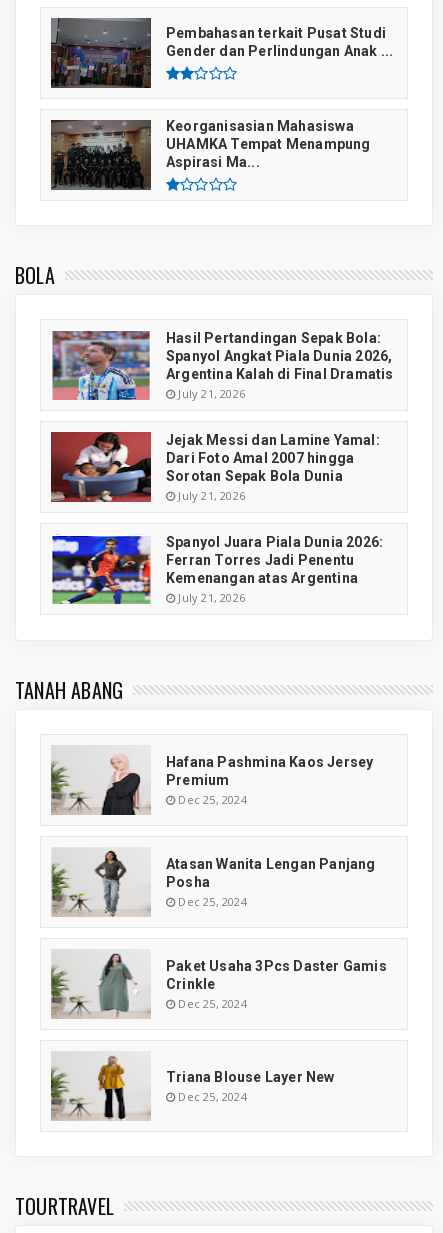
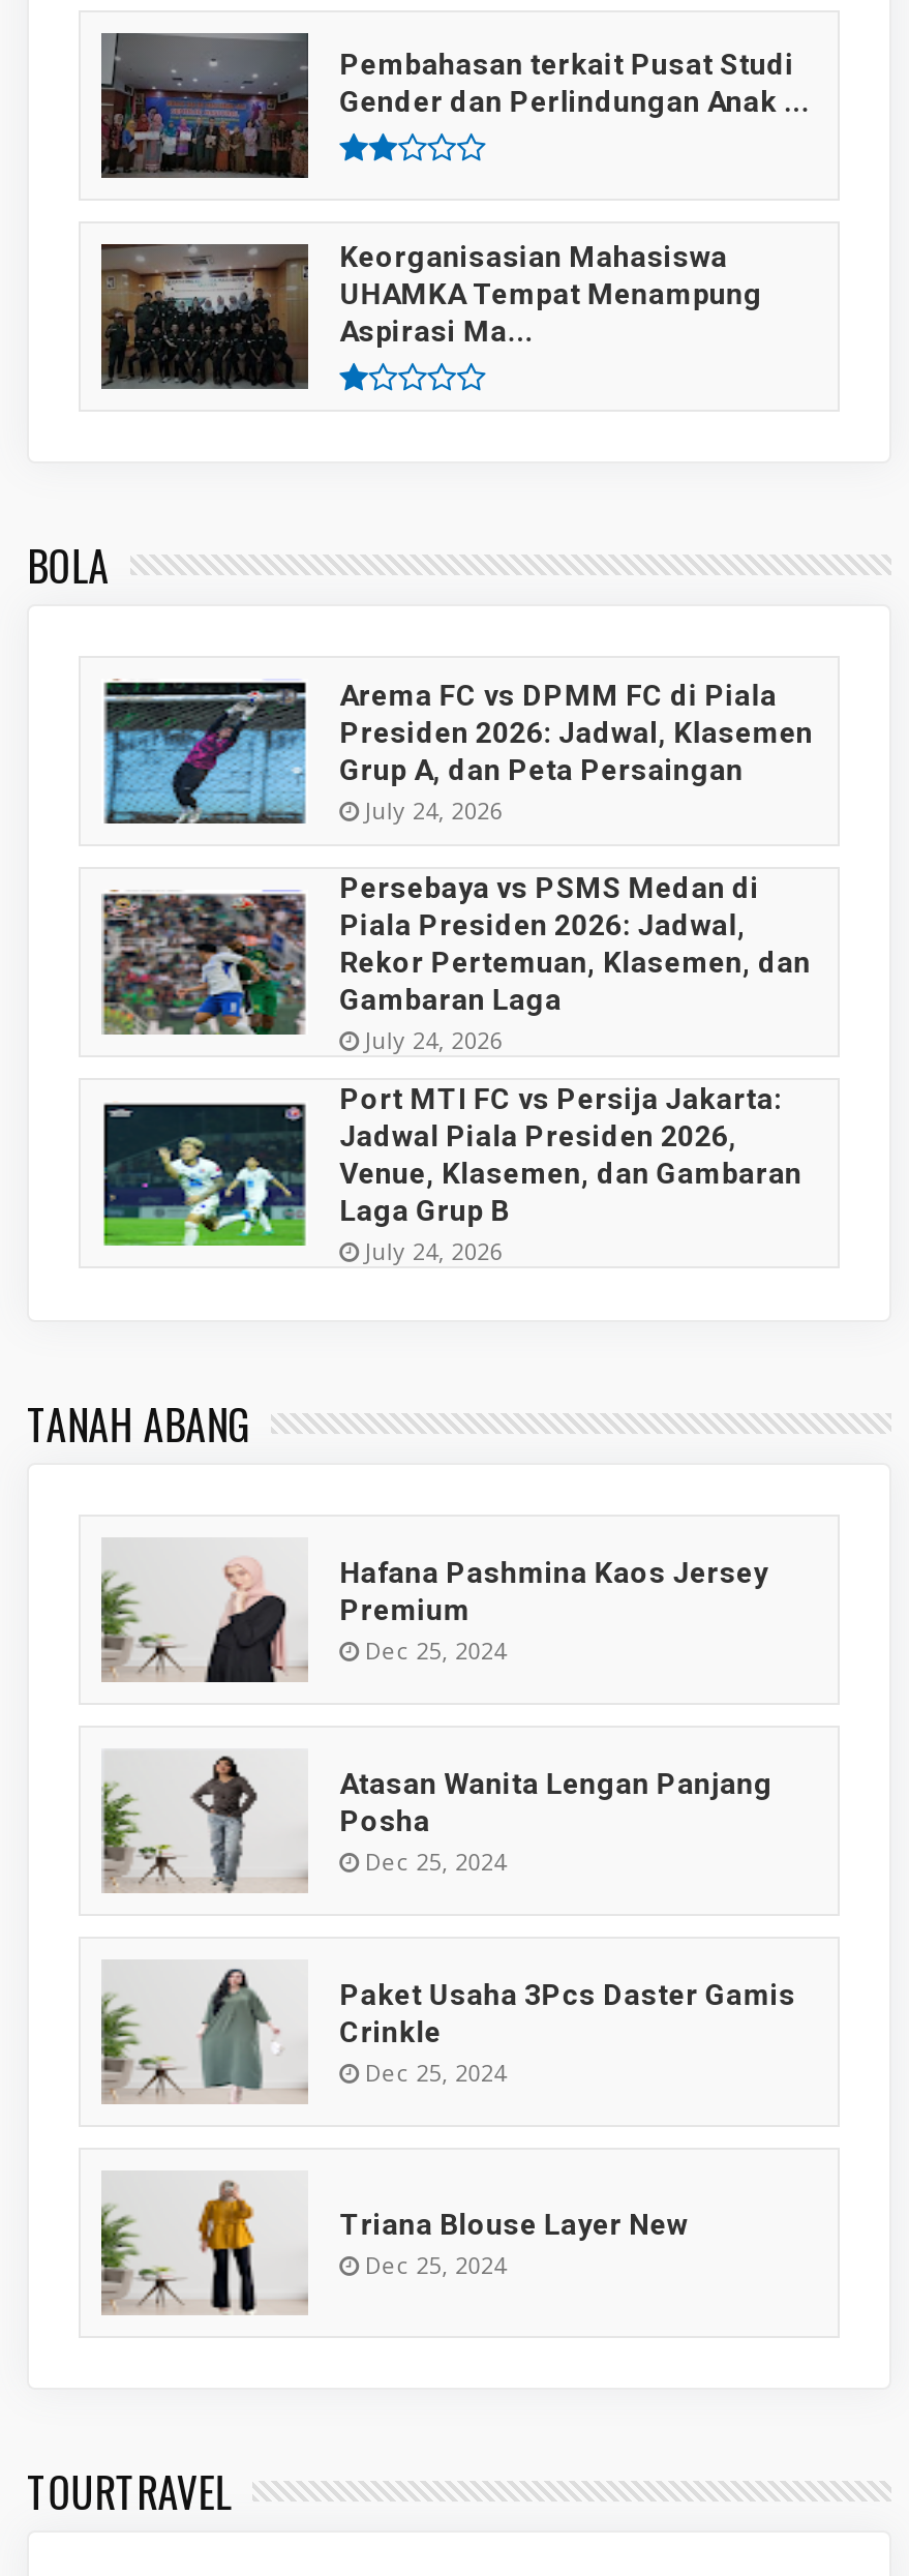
- [image]
- Hasil Pertandingan Sepak Bola:
- Spanyol Angkat Piala Dunia 2026,
- Argentina Kalah di Final Dramatis
- July 21, 2026
+ [image]
+ Arema FC vs DPMM FC di Piala
+ Presiden 2026: Jadwal, Klasemen
+ Grup A, dan Peta Persaingan
+ July 24, 2026

- [image]
- Jejak Messi dan Lamine Yamal:
- Dari Foto Amal 2007 hingga
- Sorotan Sepak Bola Dunia
- July 21, 2026
+ [image]
+ Persebaya vs PSMS Medan di
+ Piala Presiden 2026: Jadwal,
+ Rekor Pertemuan, Klasemen, dan
+ Gambaran Laga
+ July 24, 2026

- [image]
- Spanyol Juara Piala Dunia 2026:
- Ferran Torres Jadi Penentu
- Kemenangan atas Argentina
- July 21, 2026
+ [image]
+ Port MTI FC vs Persija Jakarta:
+ Jadwal Piala Presiden 2026,
+ Venue, Klasemen, dan Gambaran
+ Laga Grup B
+ July 24, 2026
